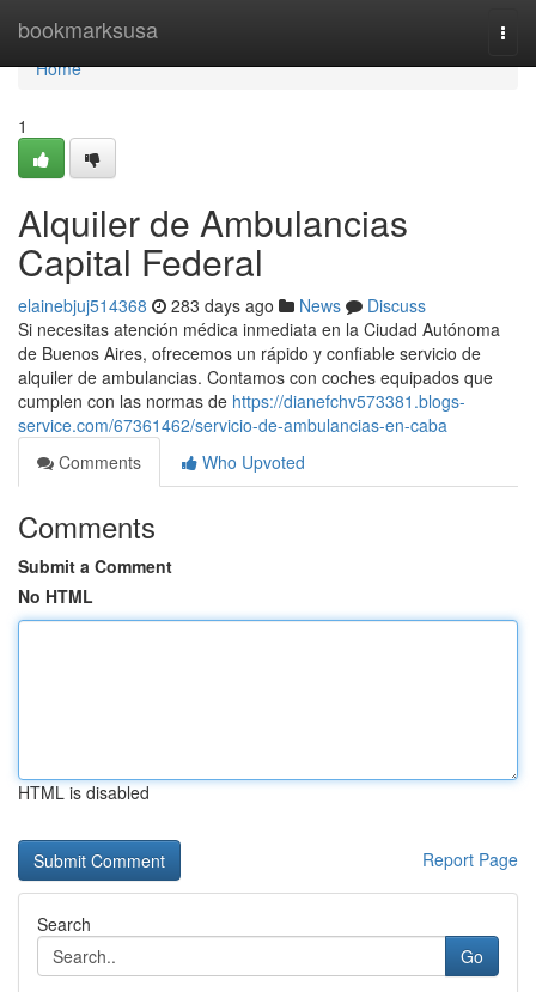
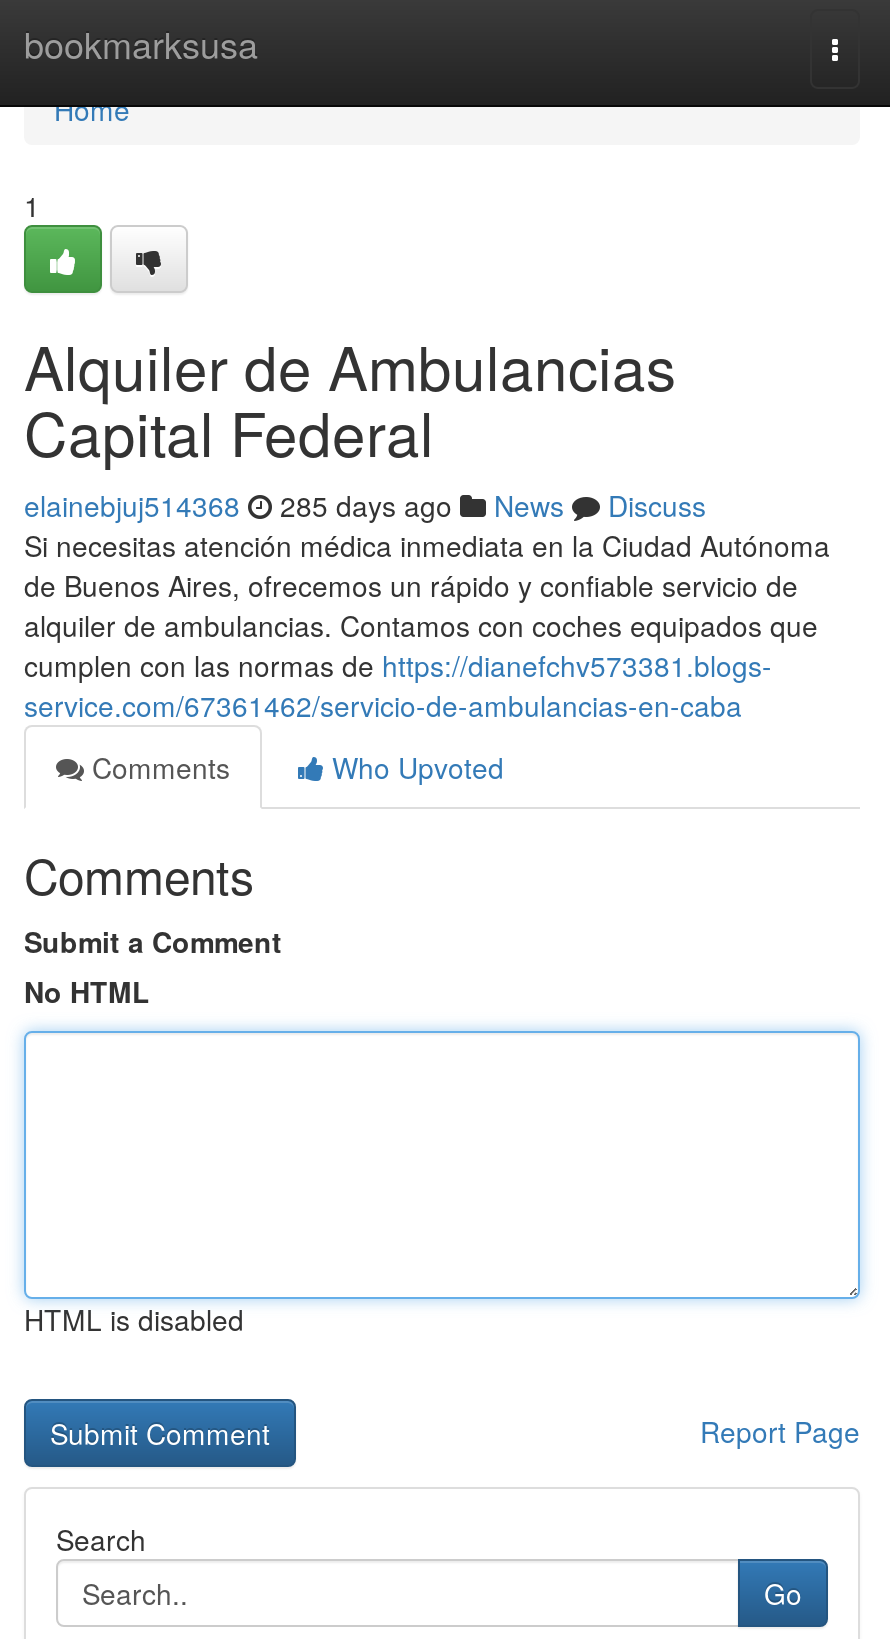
- elainebjuj514368 283 days ago News Discuss
+ elainebjuj514368 285 days ago News Discuss
